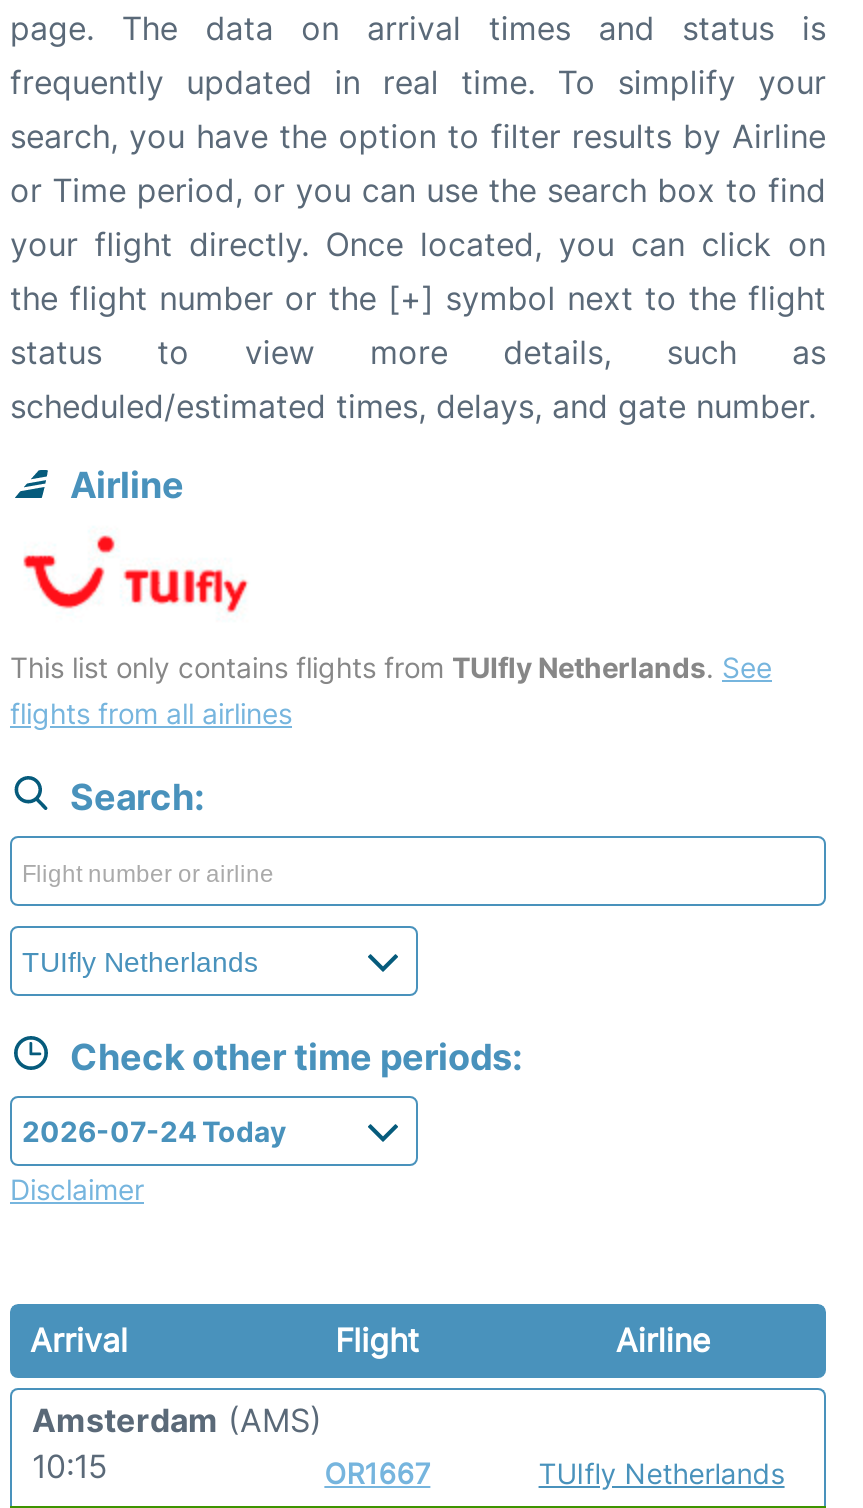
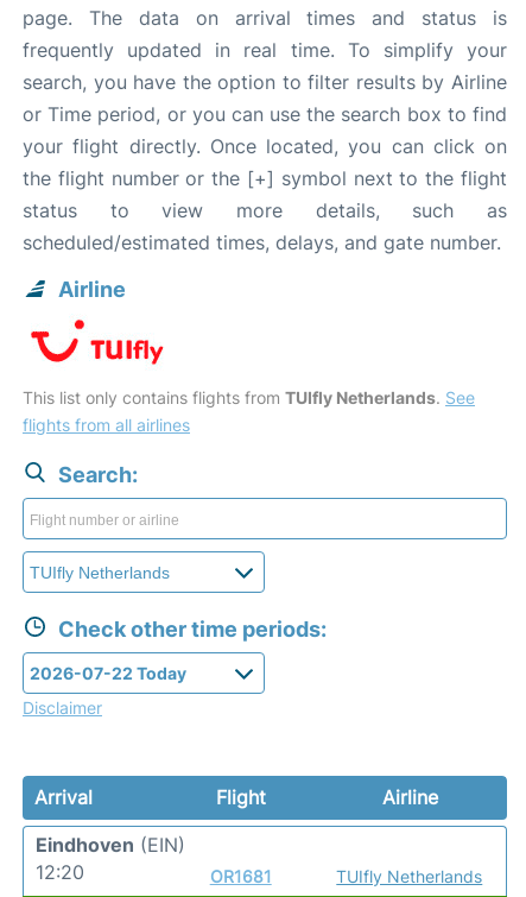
- Amsterdam (AMS)
- 10:15
- OR1667
+ Eindhoven (EIN)
+ 12:20
+ OR1681
